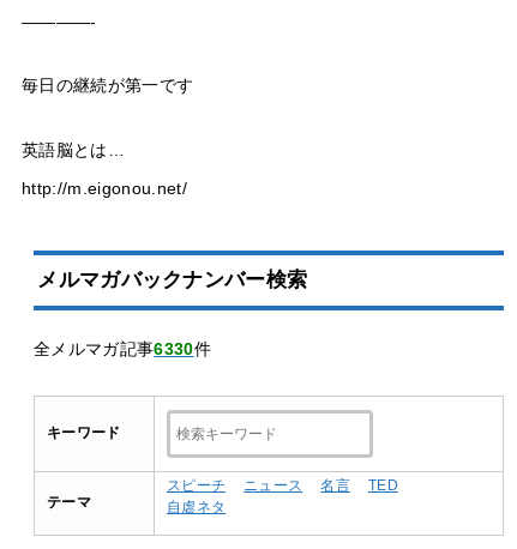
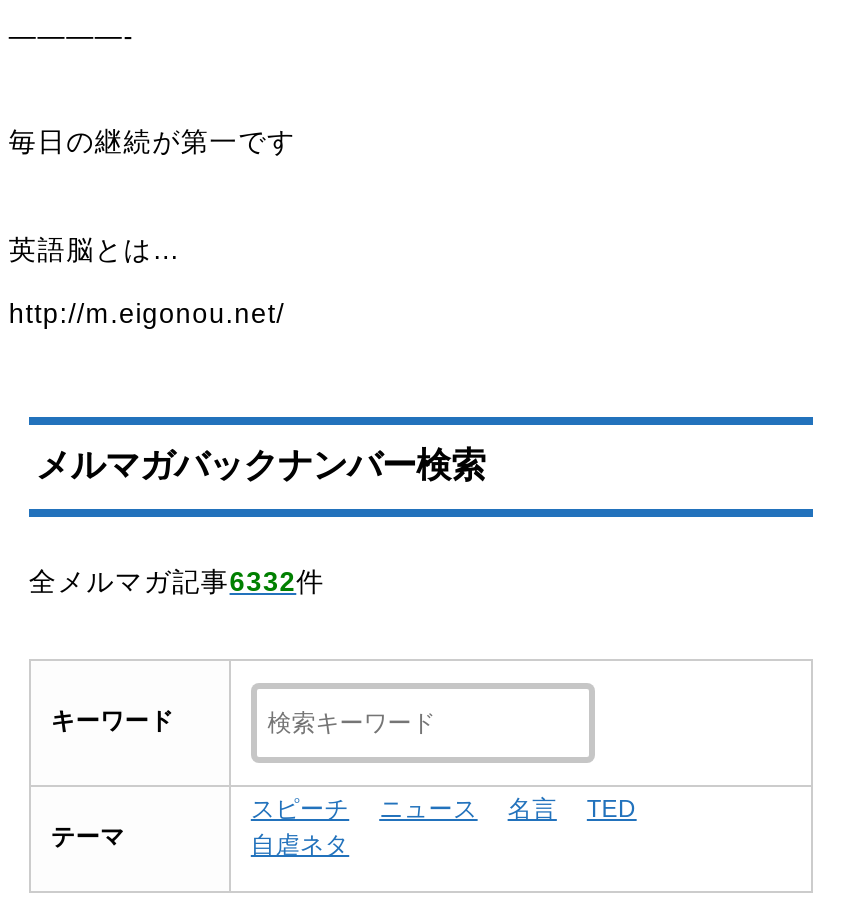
- 全メルマガ記事6330件
+ 全メルマガ記事6332件
